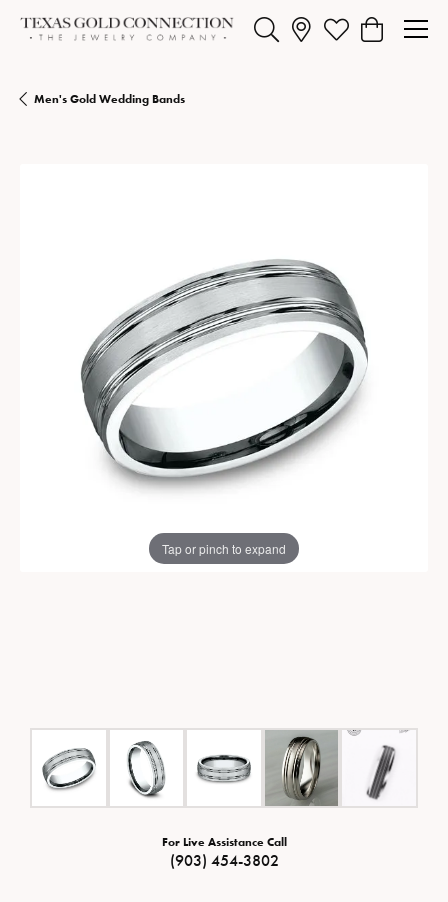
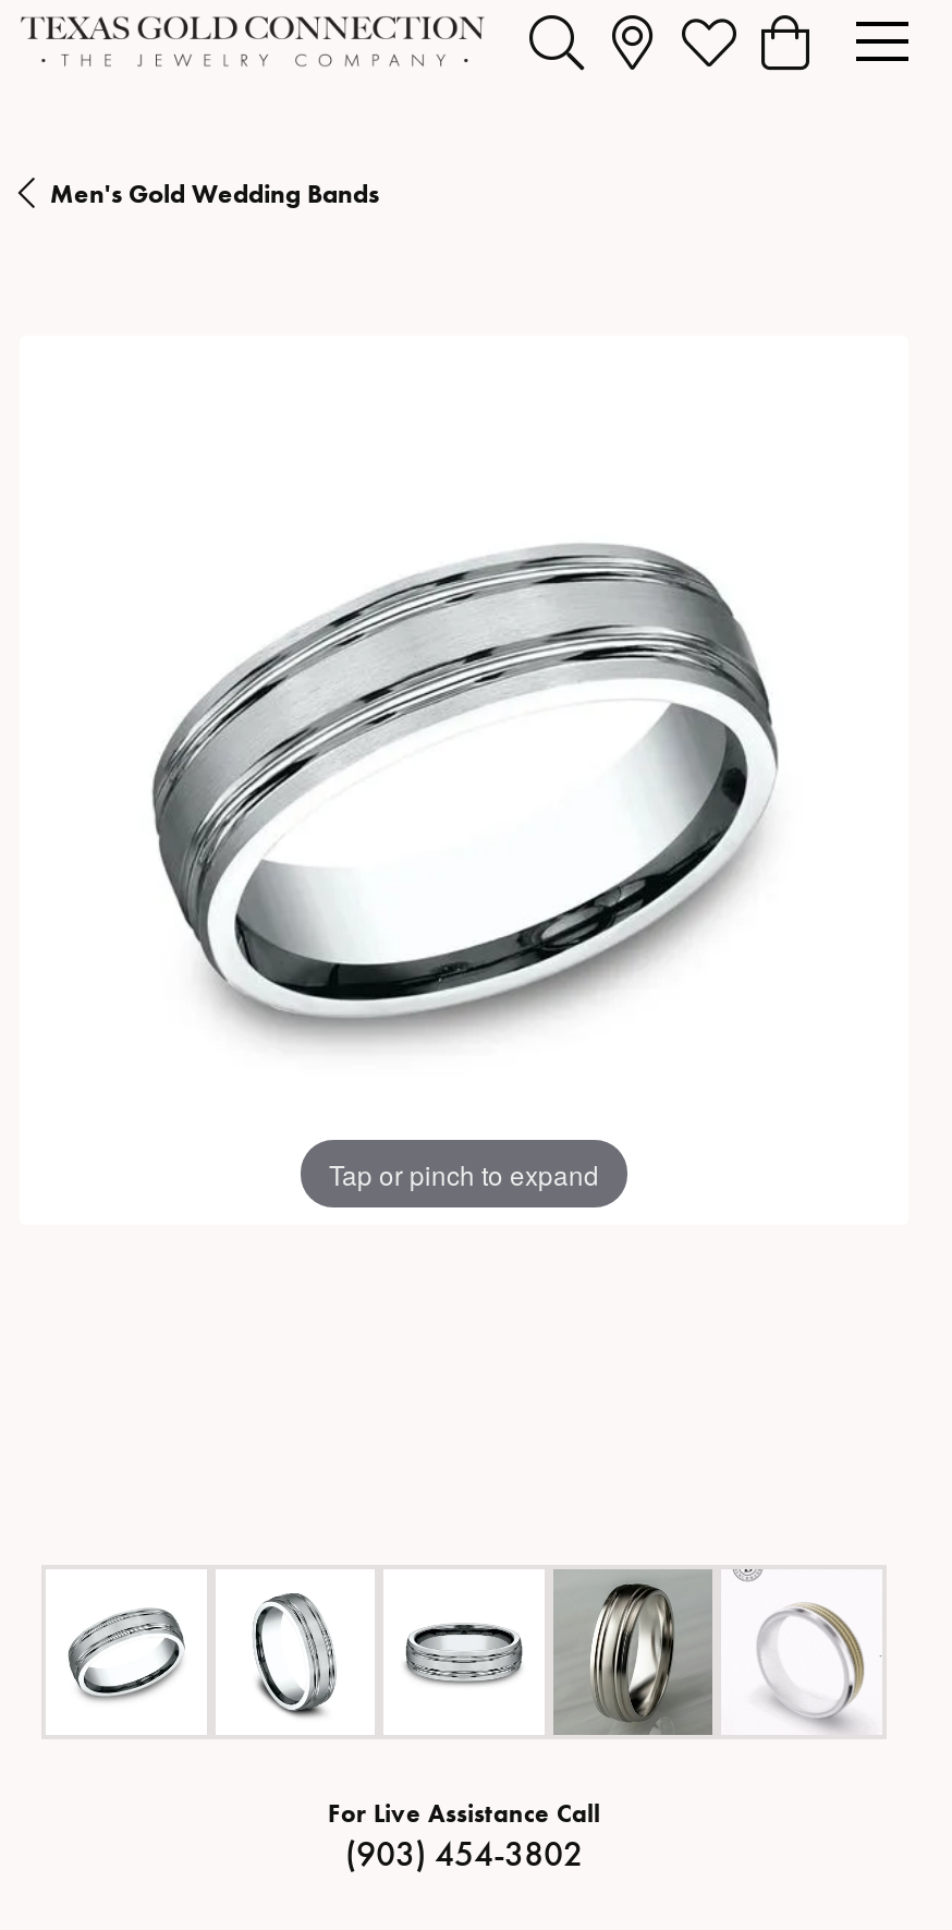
- [image]
+ [image]
